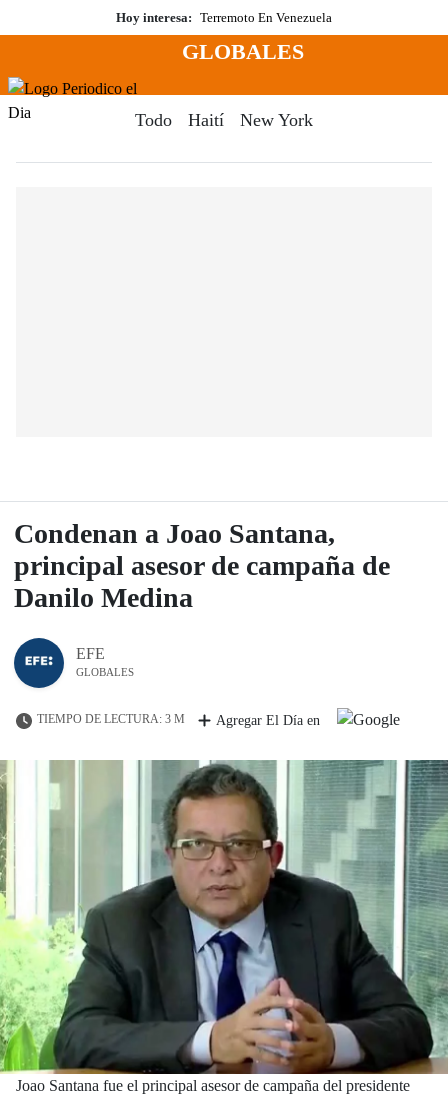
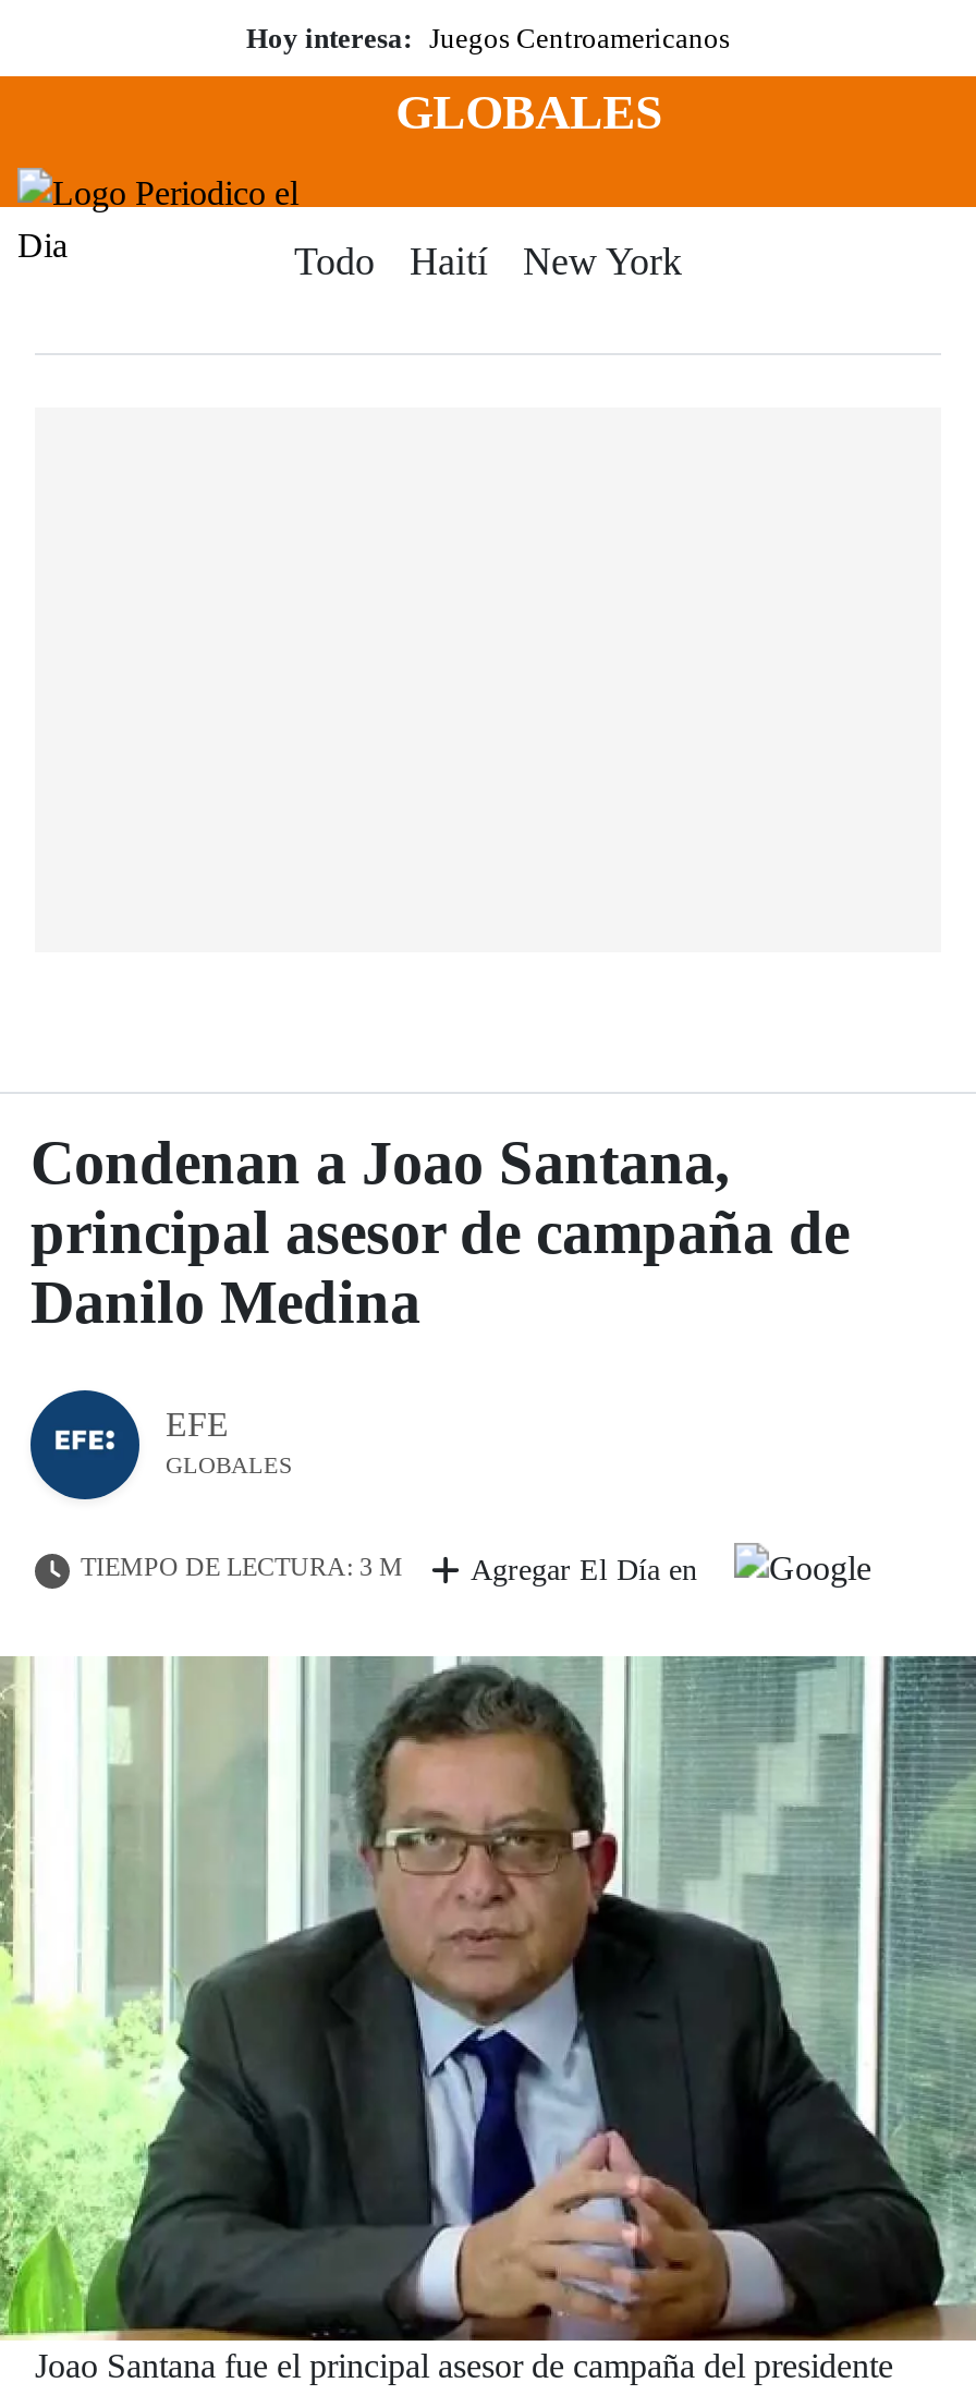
- Hoy interesa: Terremoto En Venezuela
+ Hoy interesa: Juegos Centroamericanos
